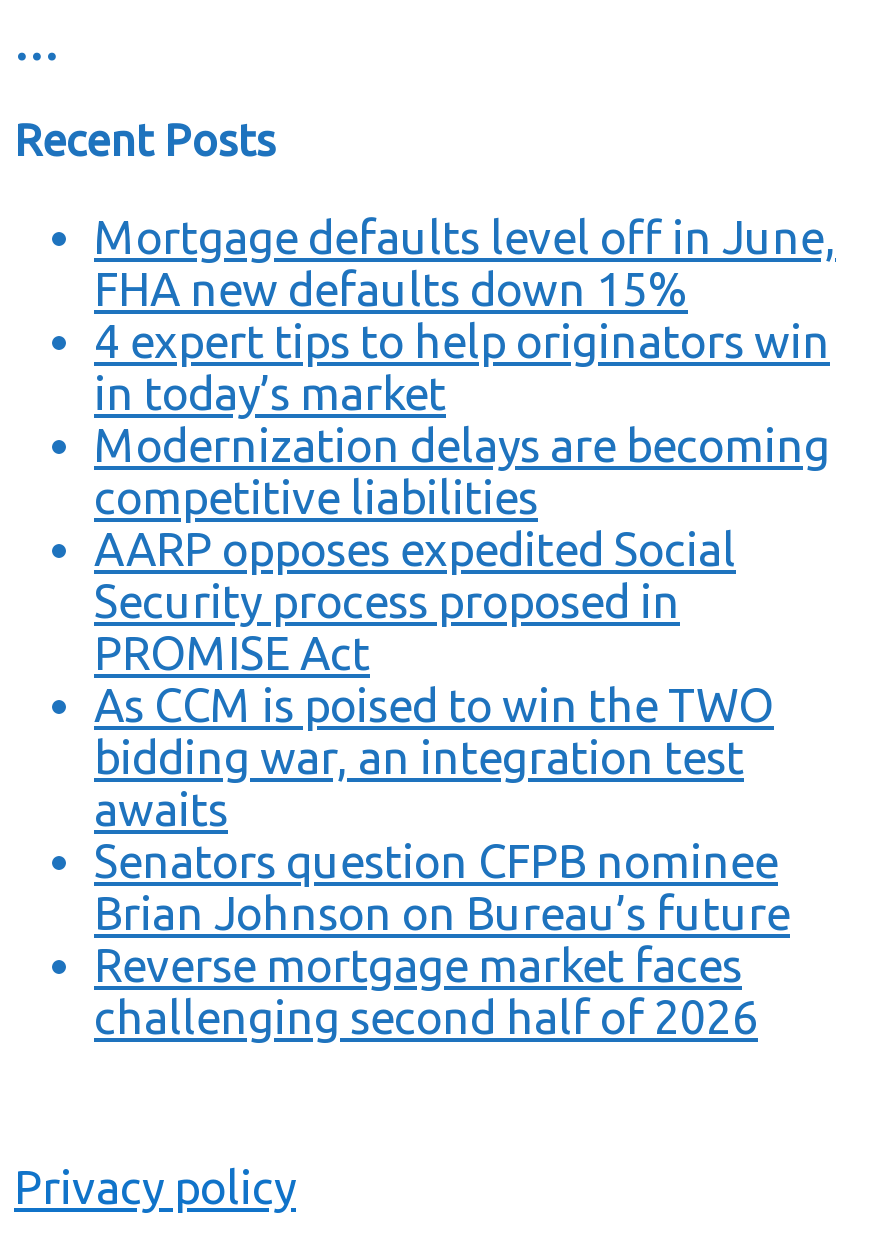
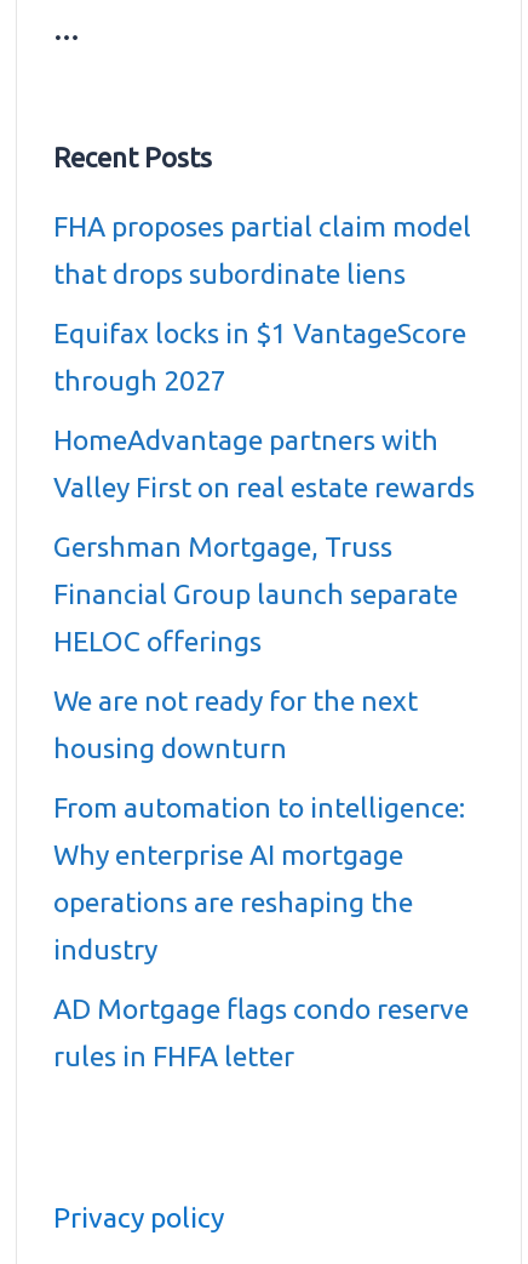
- Mortgage defaults level off in June,
- FHA new defaults down 15%
- 4 expert tips to help originators win
- in today’s market
- Modernization delays are becoming
- competitive liabilities
- AARP opposes expedited Social
- Security process proposed in
- PROMISE Act
- As CCM is poised to win the TWO
- bidding war, an integration test
- awaits
- Senators question CFPB nominee
- Brian Johnson on Bureau’s future
- Reverse mortgage market faces
- challenging second half of 2026
+ FHA proposes partial claim model
+ that drops subordinate liens
+ Equifax locks in $1 VantageScore
+ through 2027
+ HomeAdvantage partners with
+ Valley First on real estate rewards
+ Gershman Mortgage, Truss
+ Financial Group launch separate
+ HELOC offerings
+ We are not ready for the next
+ housing downturn
+ From automation to intelligence:
+ Why enterprise AI mortgage
+ operations are reshaping the
+ industry
+ AD Mortgage flags condo reserve
+ rules in FHFA letter
